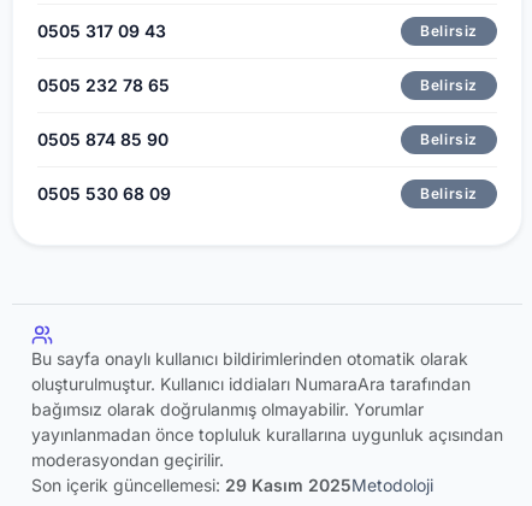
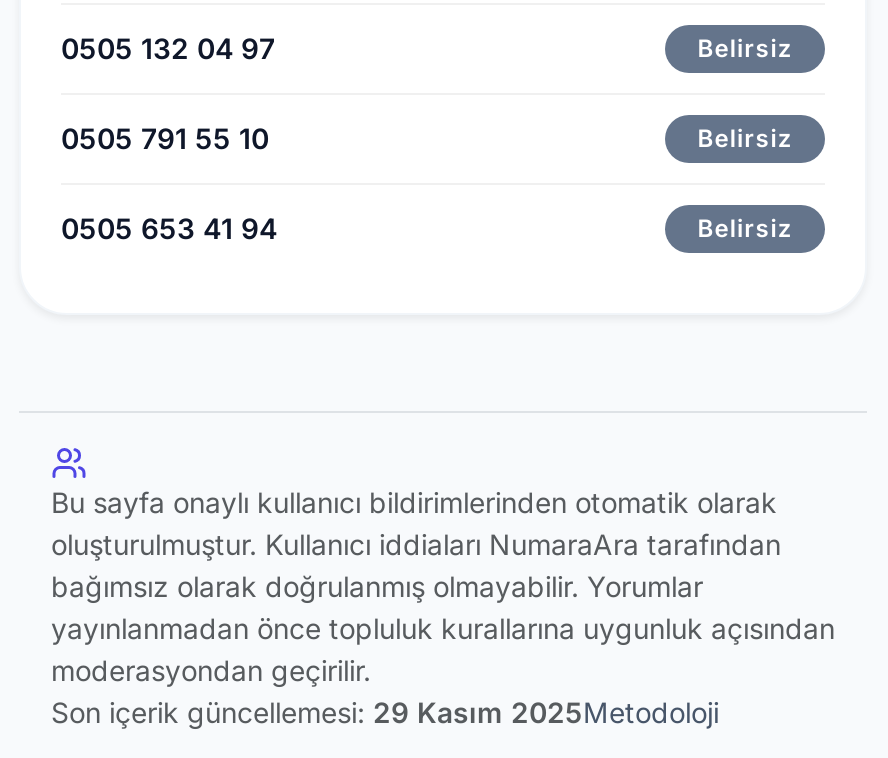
- 0505 317 09 43
+ 0505 132 04 97

- 0505 232 78 65
+ 0505 791 55 10

- 0505 874 85 90
- Belirsiz
- 0505 530 68 09
+ 0505 653 41 94
